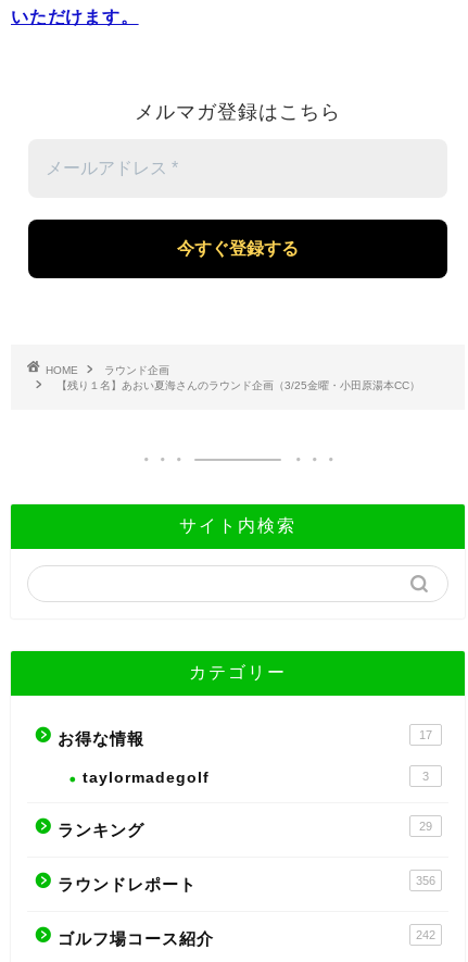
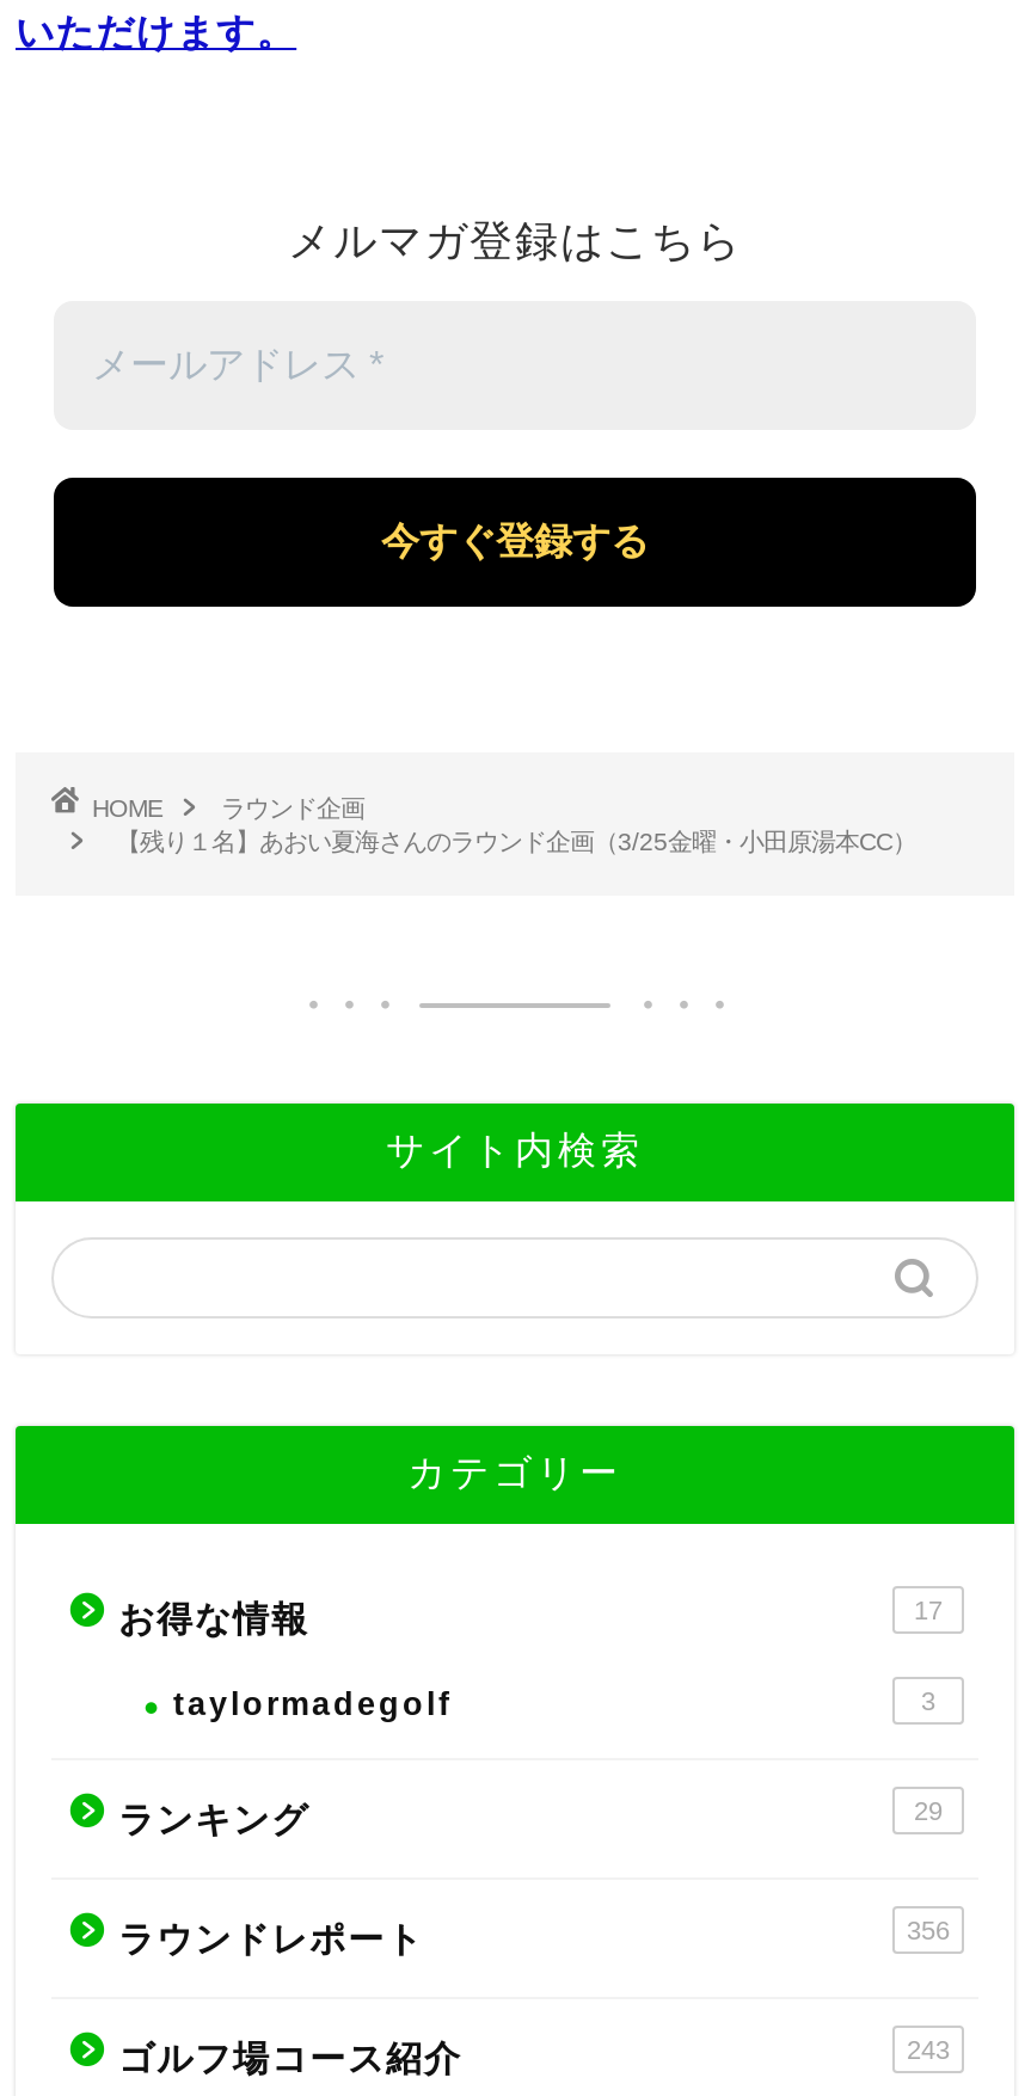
- 242
+ 243
